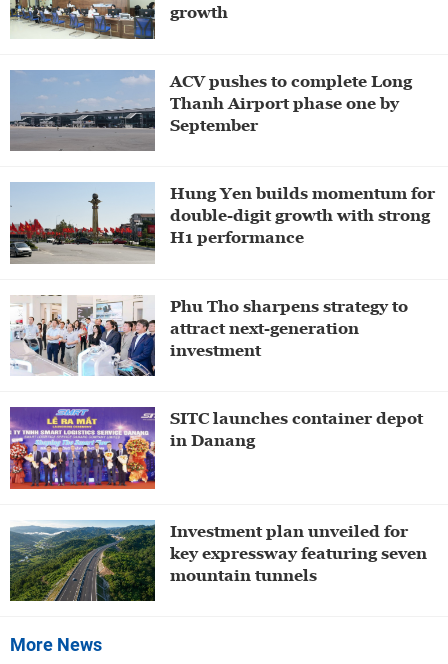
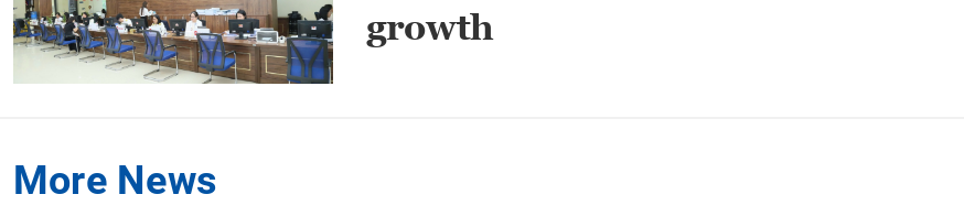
- [image]
- ACV pushes to complete Long
- Thanh Airport phase one by
- September

- [image]
- Hung Yen builds momentum for
- double-digit growth with strong
- H1 performance

- [image]
- Phu Tho sharpens strategy to
- attract next-generation
- investment

- [image]
- SITC launches container depot
- in Danang

- [image]
- Investment plan unveiled for
- key expressway featuring seven
- mountain tunnels
